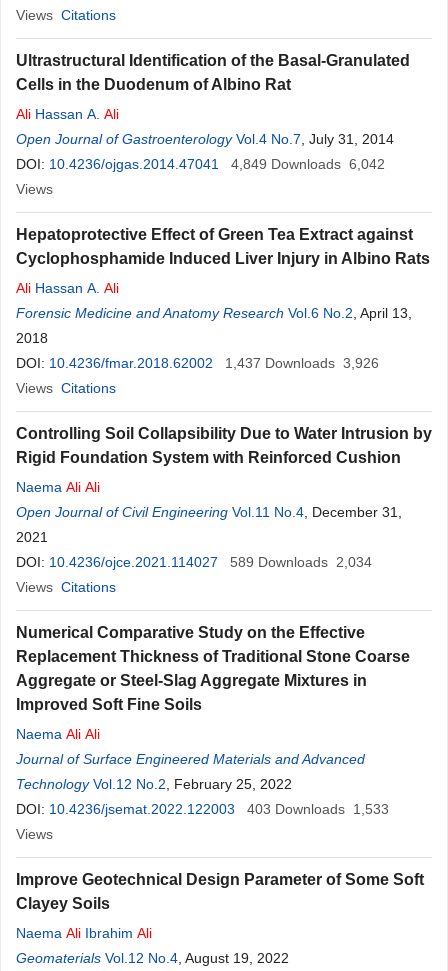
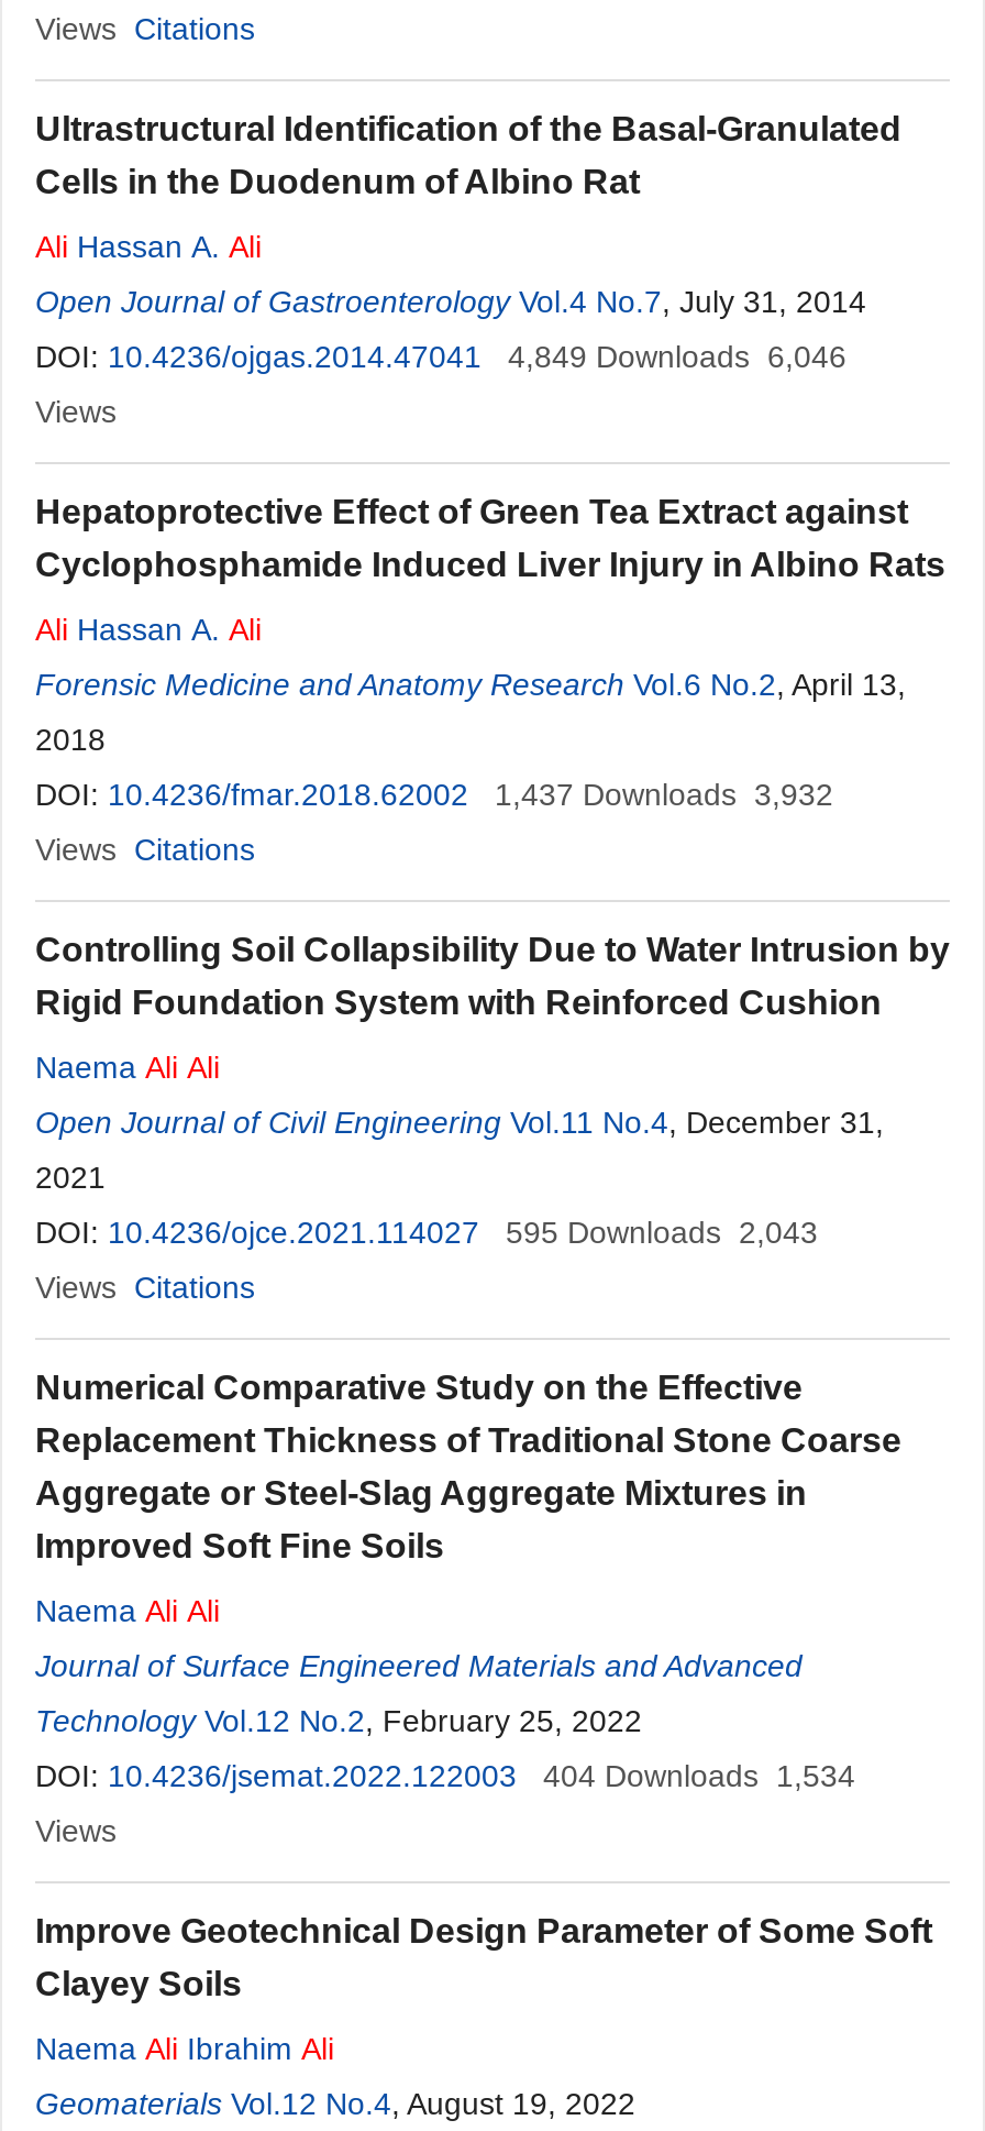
- DOI: 10.4236/ojgas.2014.47041 4,849 Downloads 6,042
+ DOI: 10.4236/ojgas.2014.47041 4,849 Downloads 6,046

- DOI: 10.4236/fmar.2018.62002 1,437 Downloads 3,926
+ DOI: 10.4236/fmar.2018.62002 1,437 Downloads 3,932

- DOI: 10.4236/ojce.2021.114027 589 Downloads 2,034
+ DOI: 10.4236/ojce.2021.114027 595 Downloads 2,043

- DOI: 10.4236/jsemat.2022.122003 403 Downloads 1,533
+ DOI: 10.4236/jsemat.2022.122003 404 Downloads 1,534
